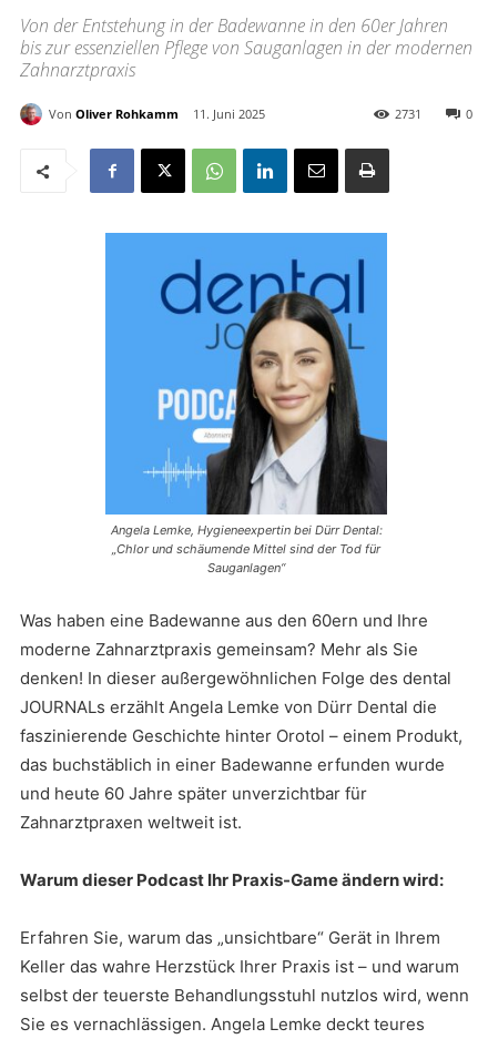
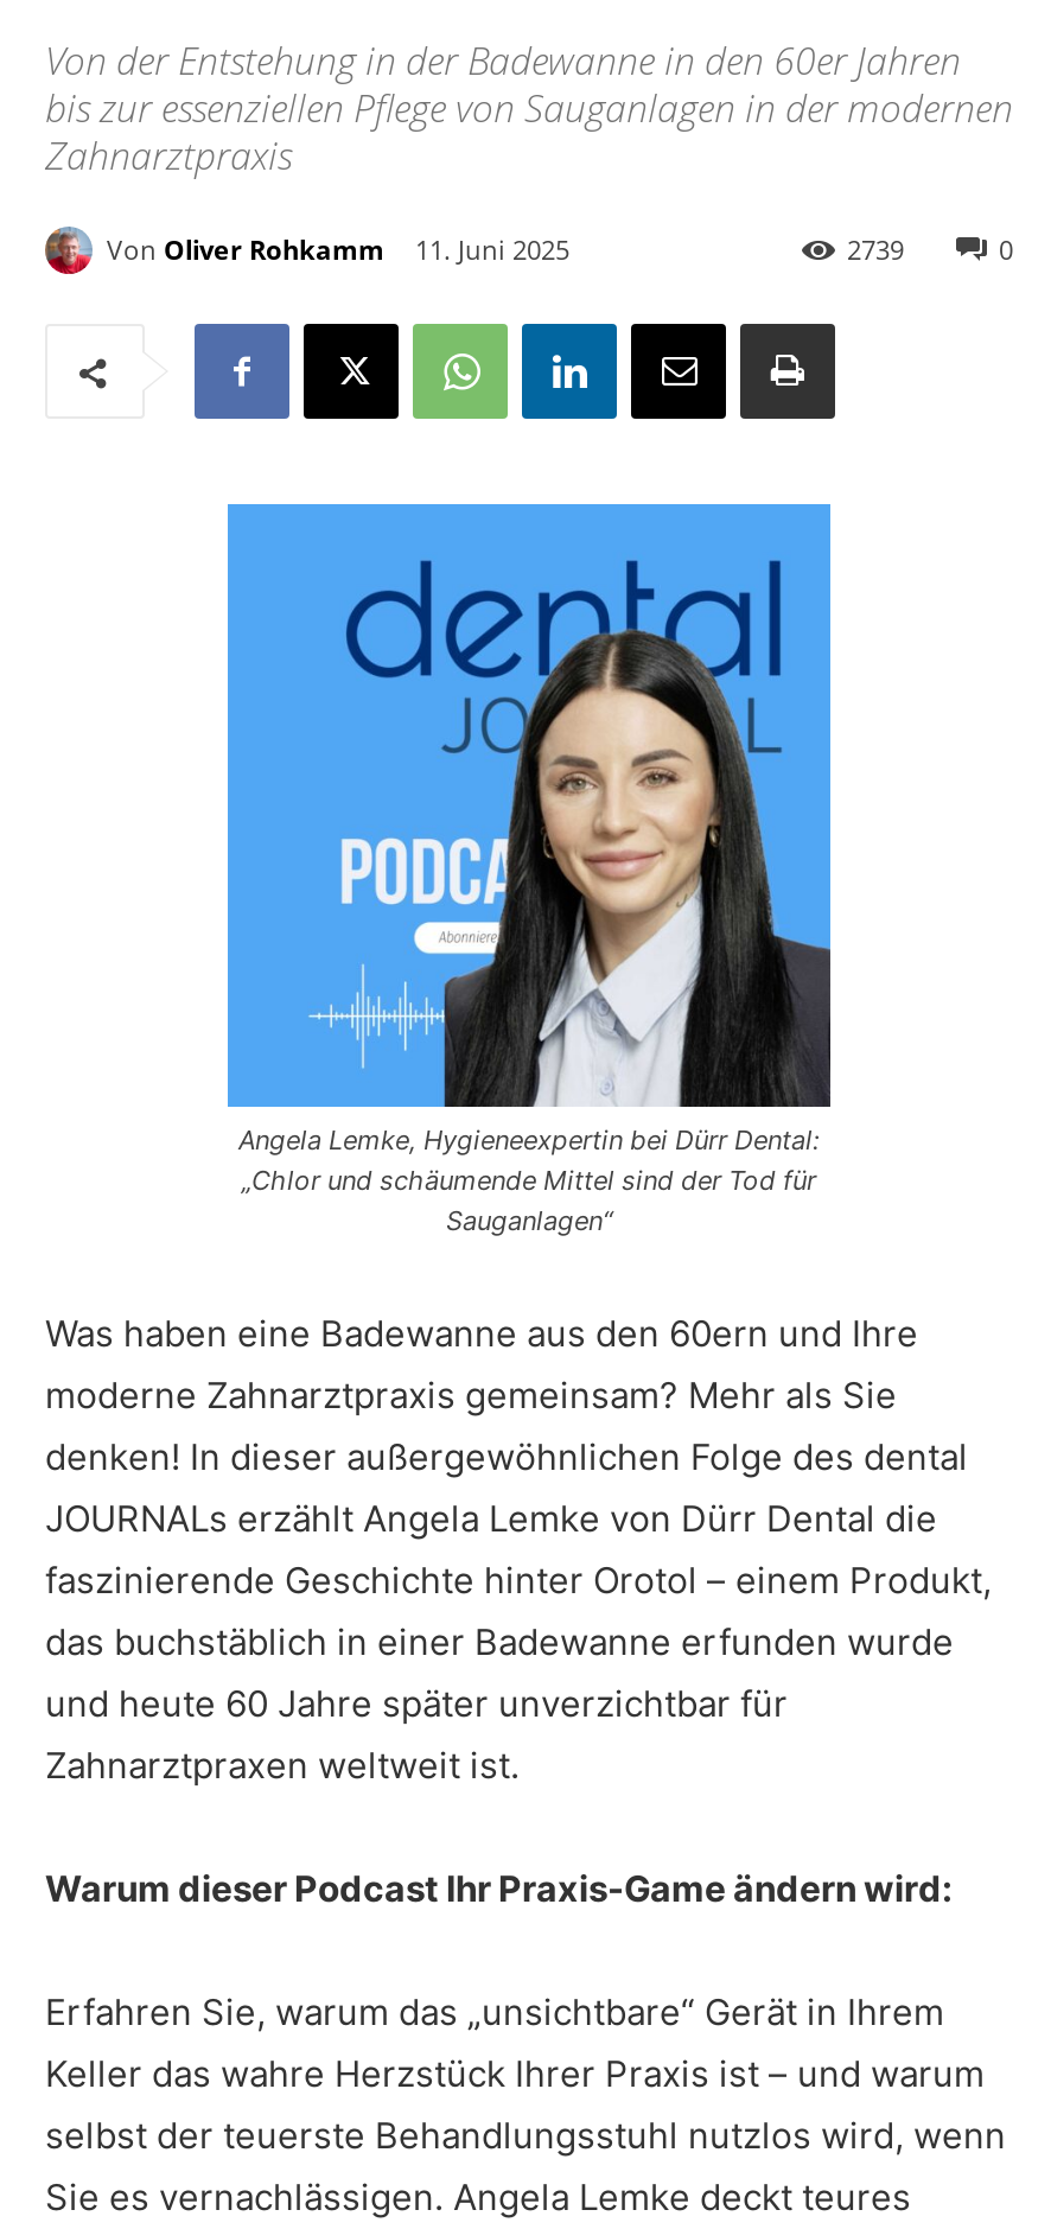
- 2731
+ 2739
